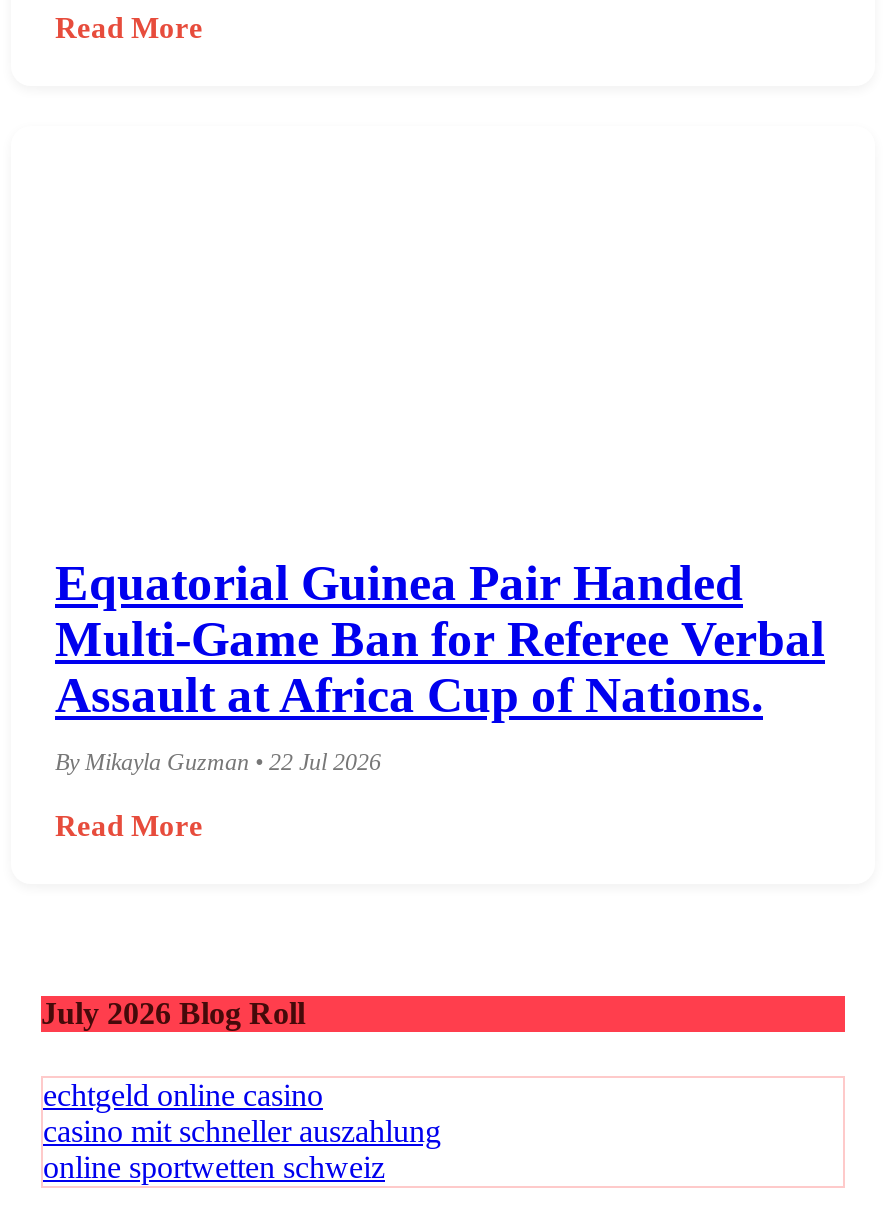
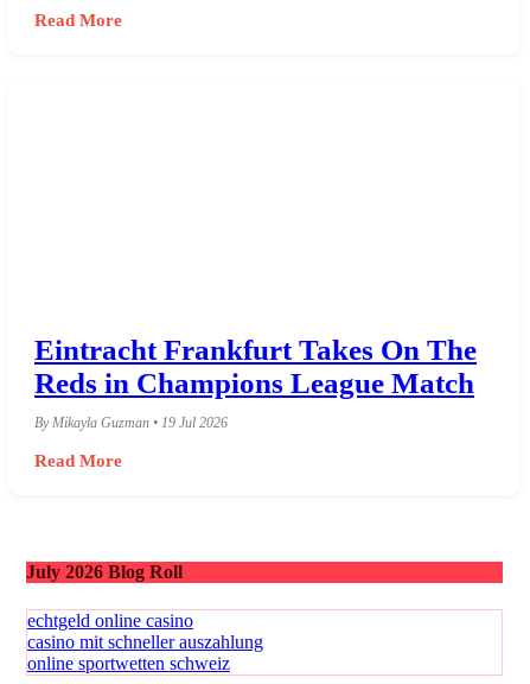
- Equatorial Guinea Pair Handed
- Multi-Game Ban for Referee Verbal
- Assault at Africa Cup of Nations.
+ Eintracht Frankfurt Takes On The
+ Reds in Champions League Match

- By Mikayla Guzman • 22 Jul 2026
+ By Mikayla Guzman • 19 Jul 2026
